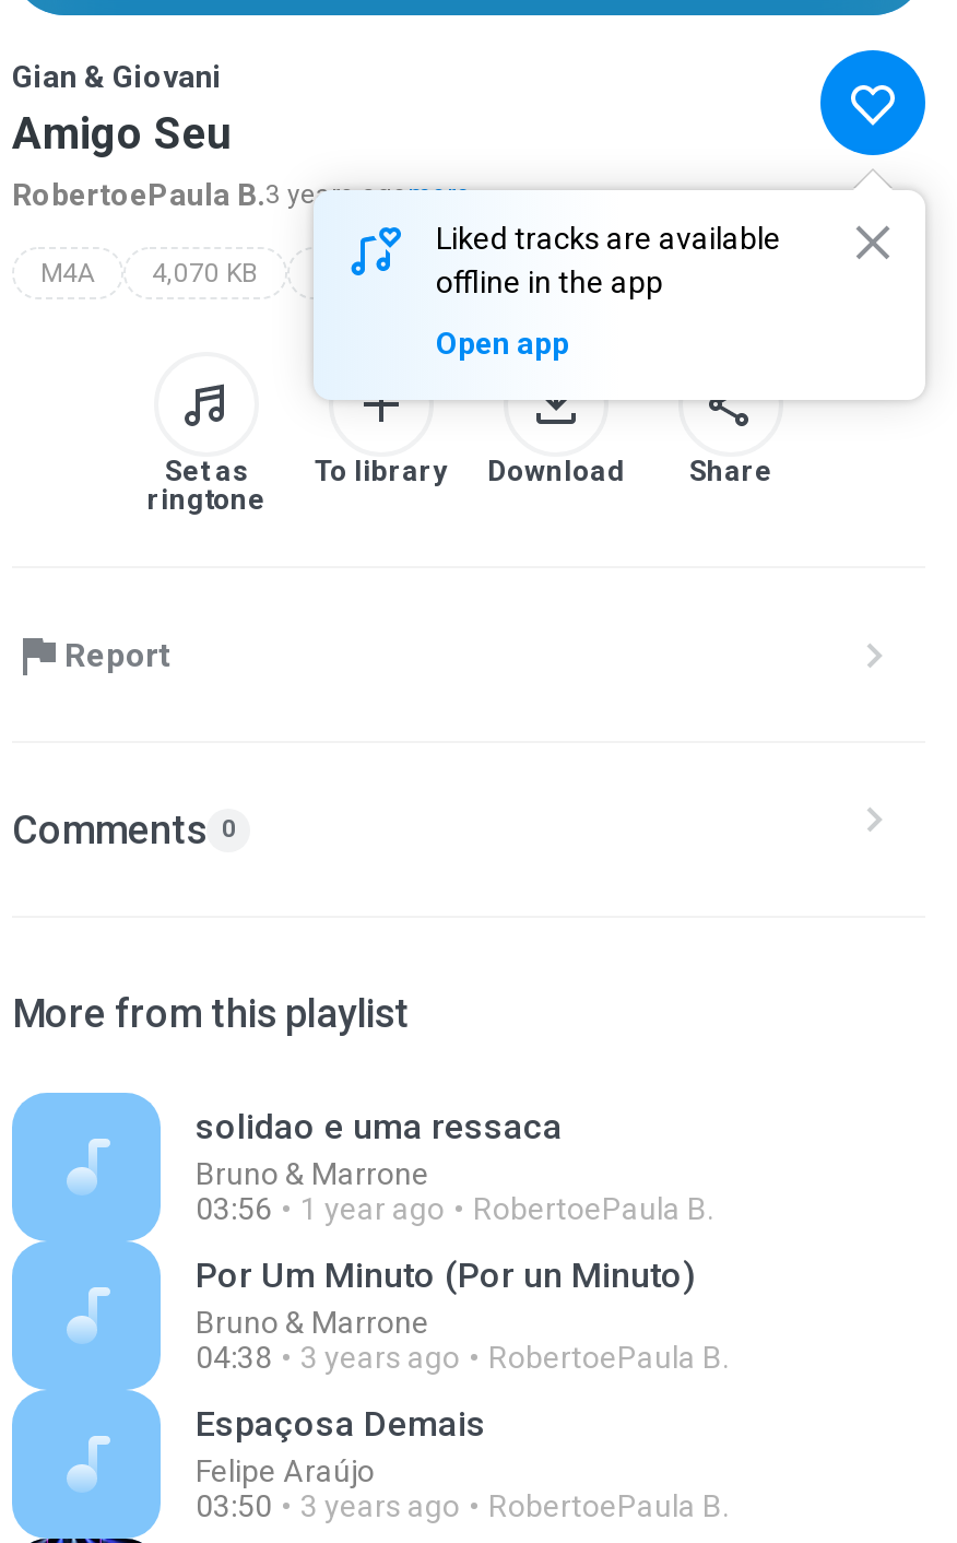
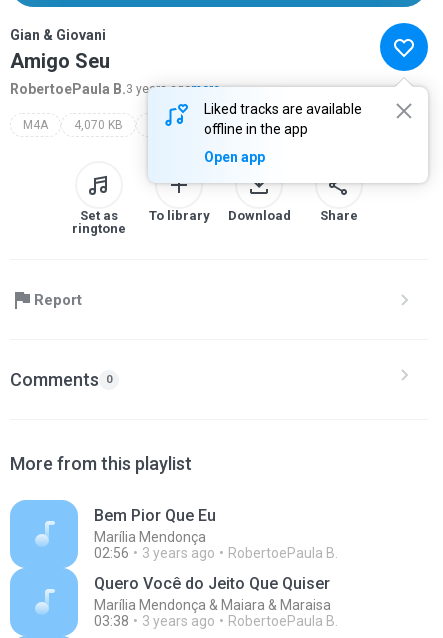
- solidao e uma ressaca
- Bruno & Marrone
- 03:56
- 1 year ago
- RobertoePaula B.
- Por Um Minuto (Por un Minuto)
- Bruno & Marrone
- 04:38
+ Bem Pior Que Eu
+ Marília Mendonça
+ 02:56

- Espaçosa Demais
- Felipe Araújo
- 03:50
+ Quero Você do Jeito Que Quiser
+ Marília Mendonça & Maiara & Maraisa
+ 03:38
